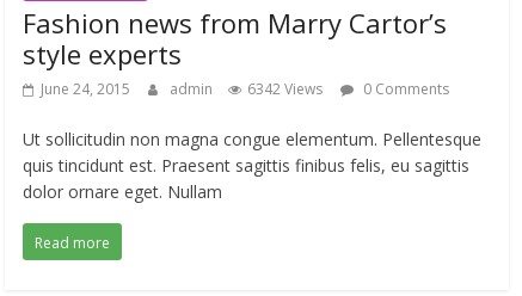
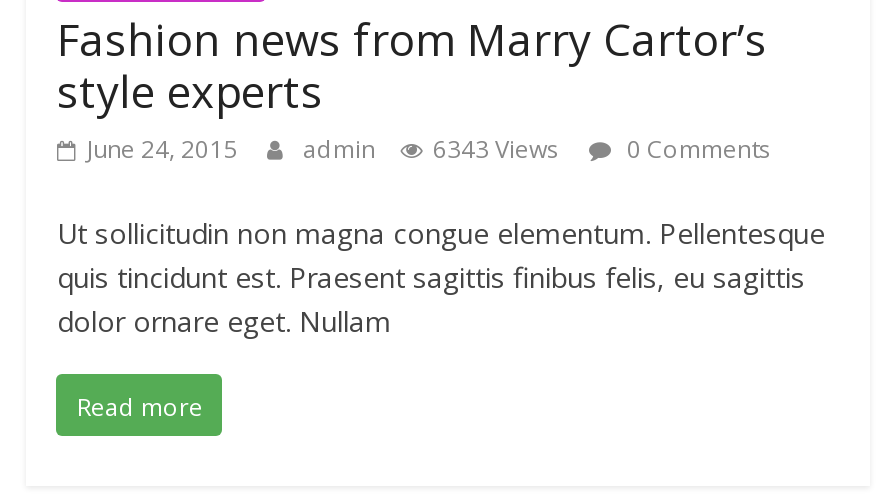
- June 24, 2015 admin 6342 Views 0 Comments
+ June 24, 2015 admin 6343 Views 0 Comments
